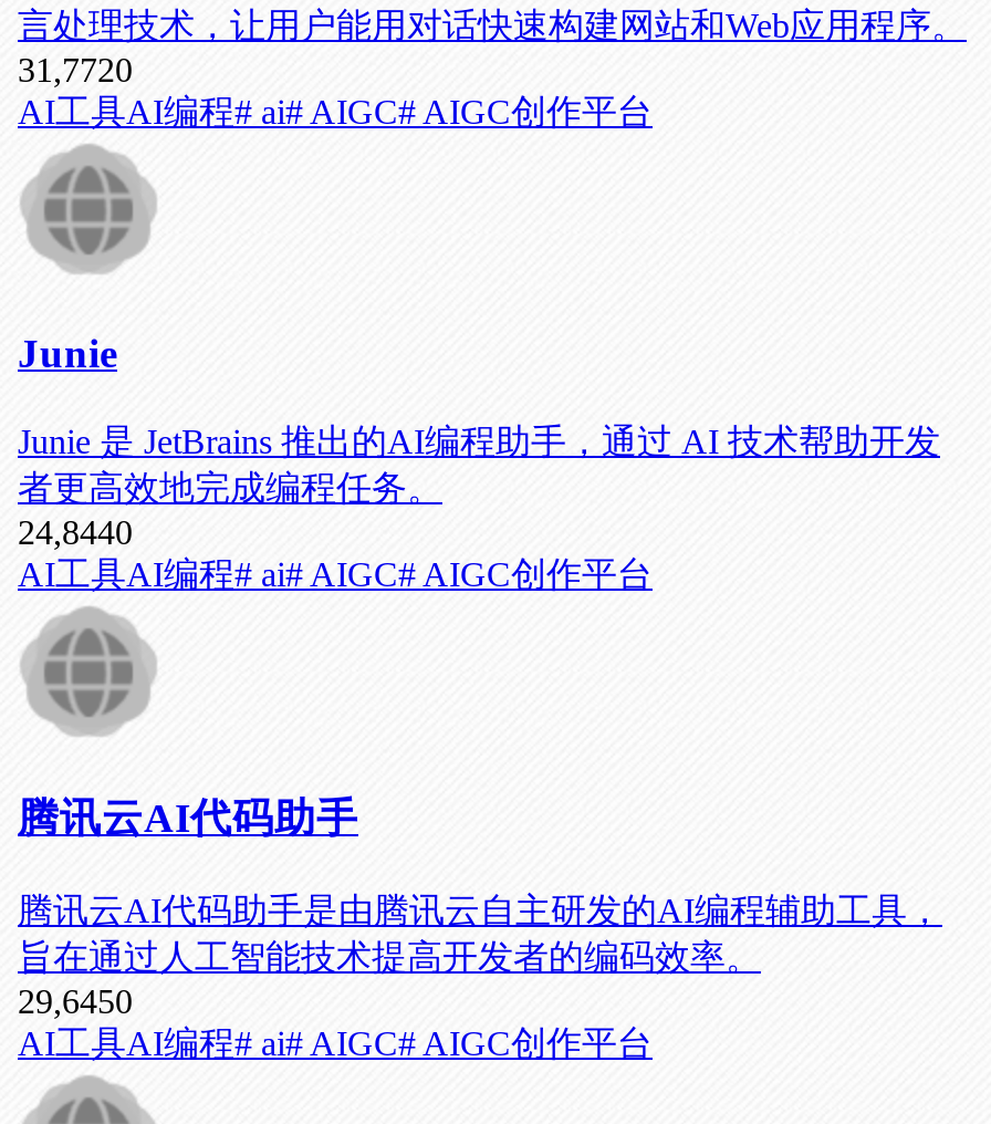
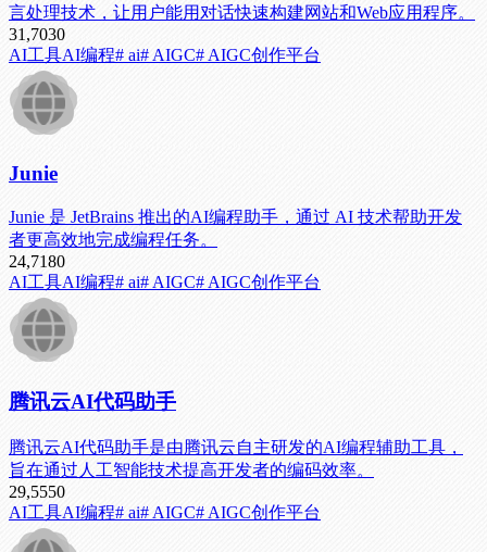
- 31,7720
+ 31,7030

- 24,8440
+ 24,7180

- 29,6450
+ 29,5550
